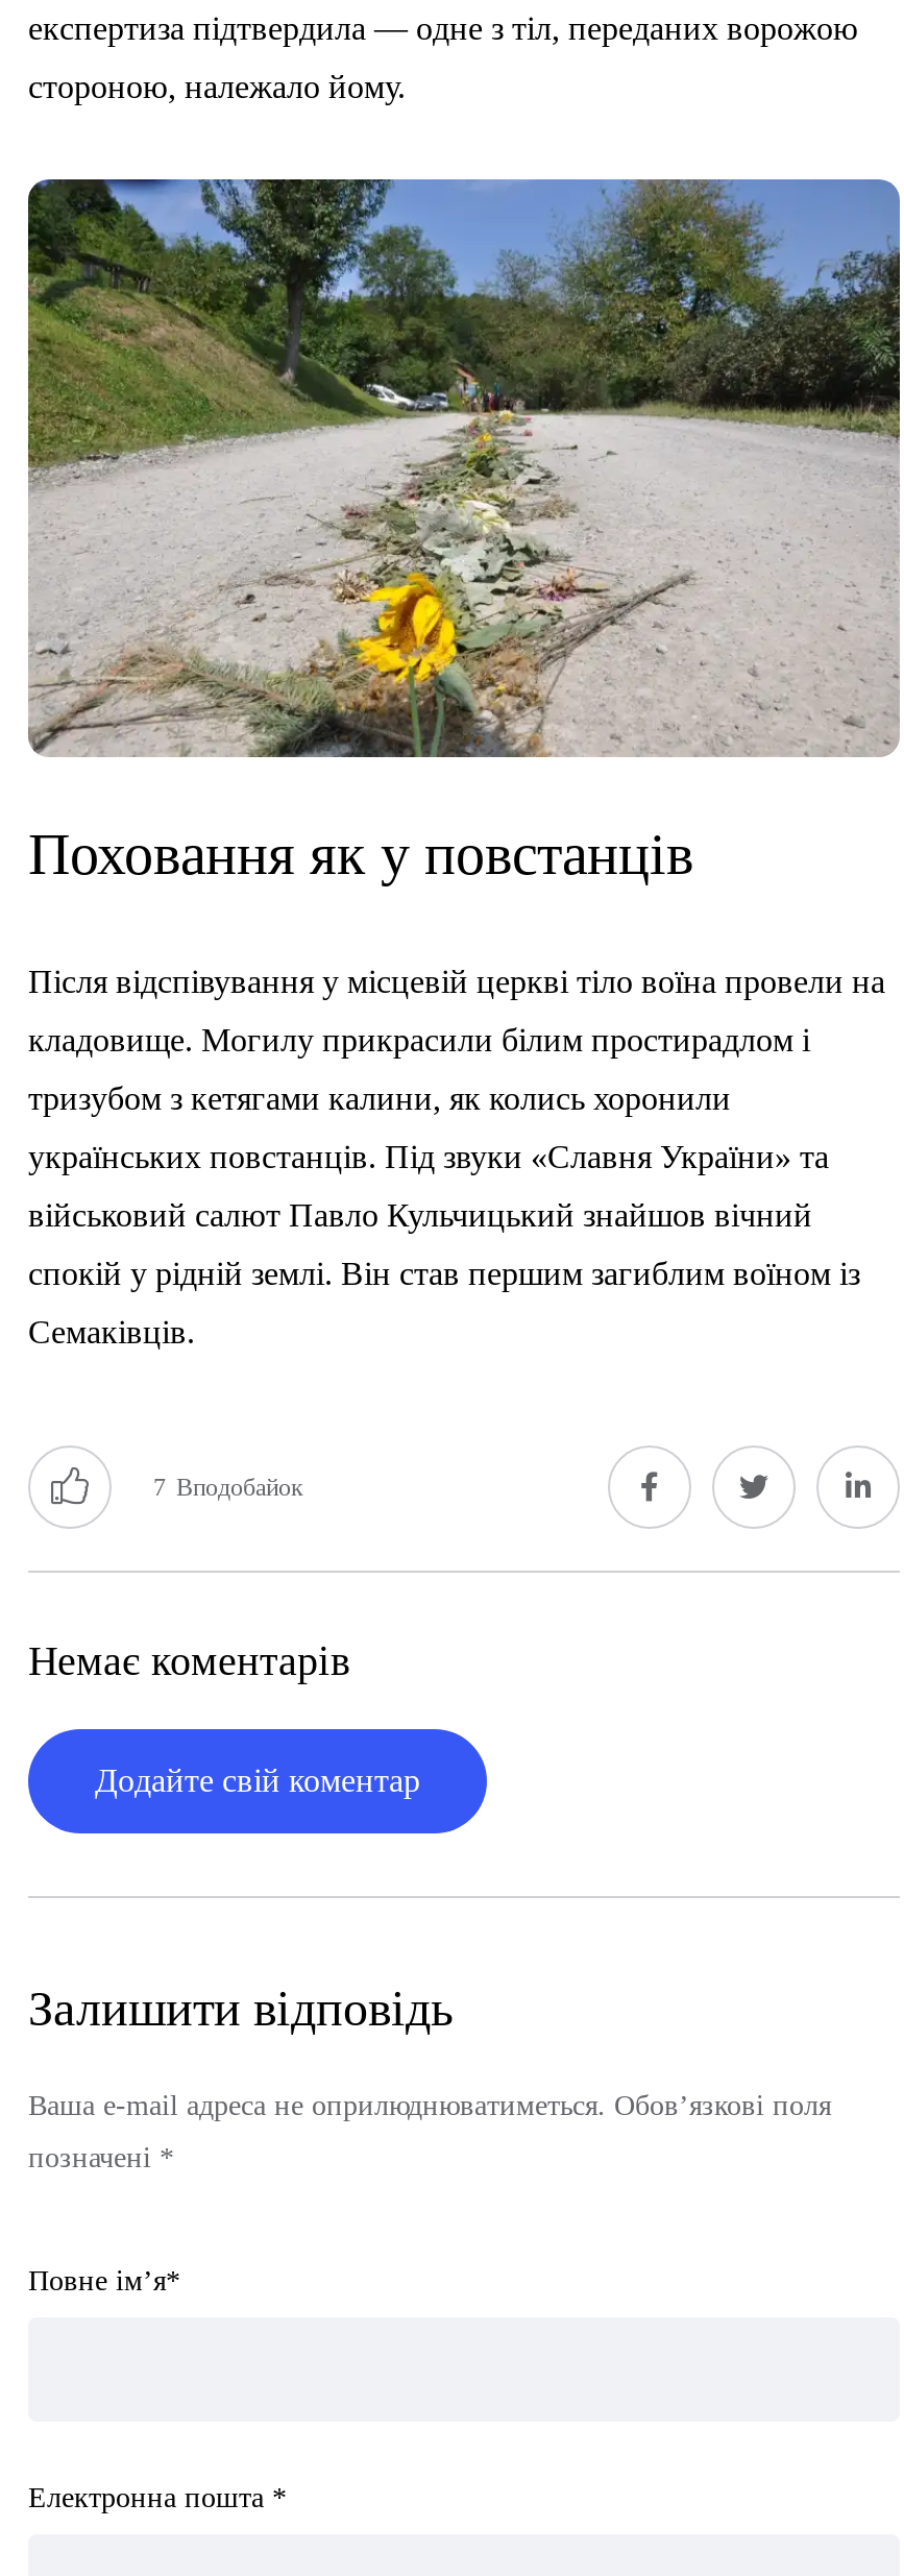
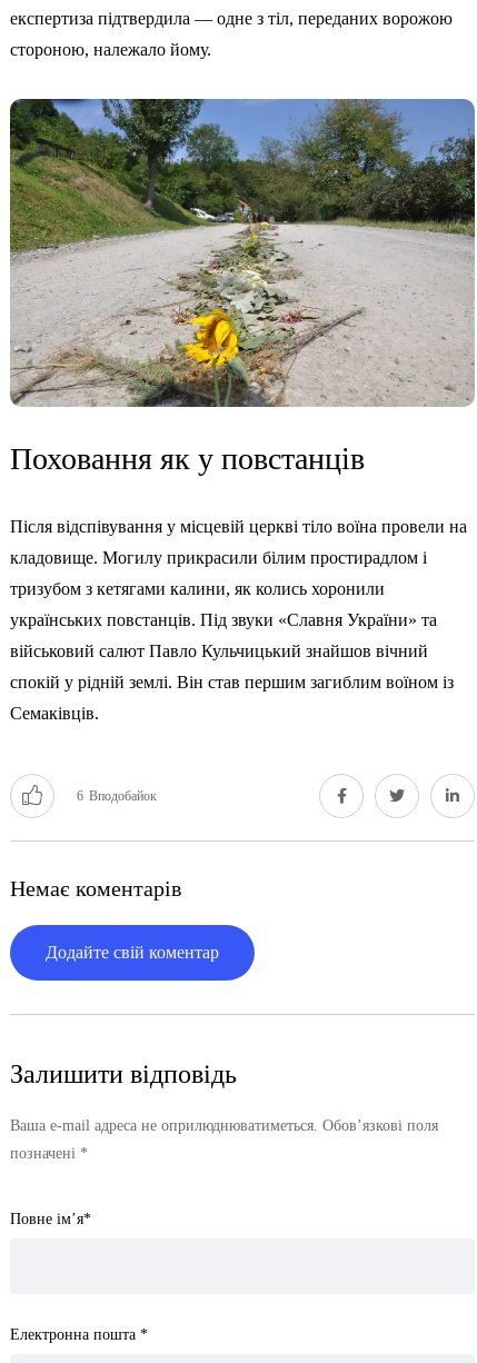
- 7 Вподобайок
+ 6 Вподобайок
